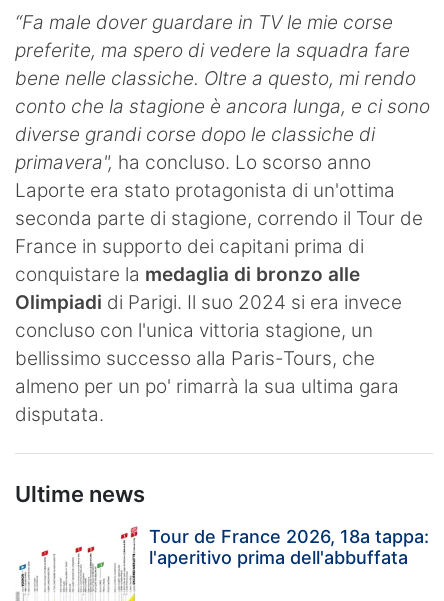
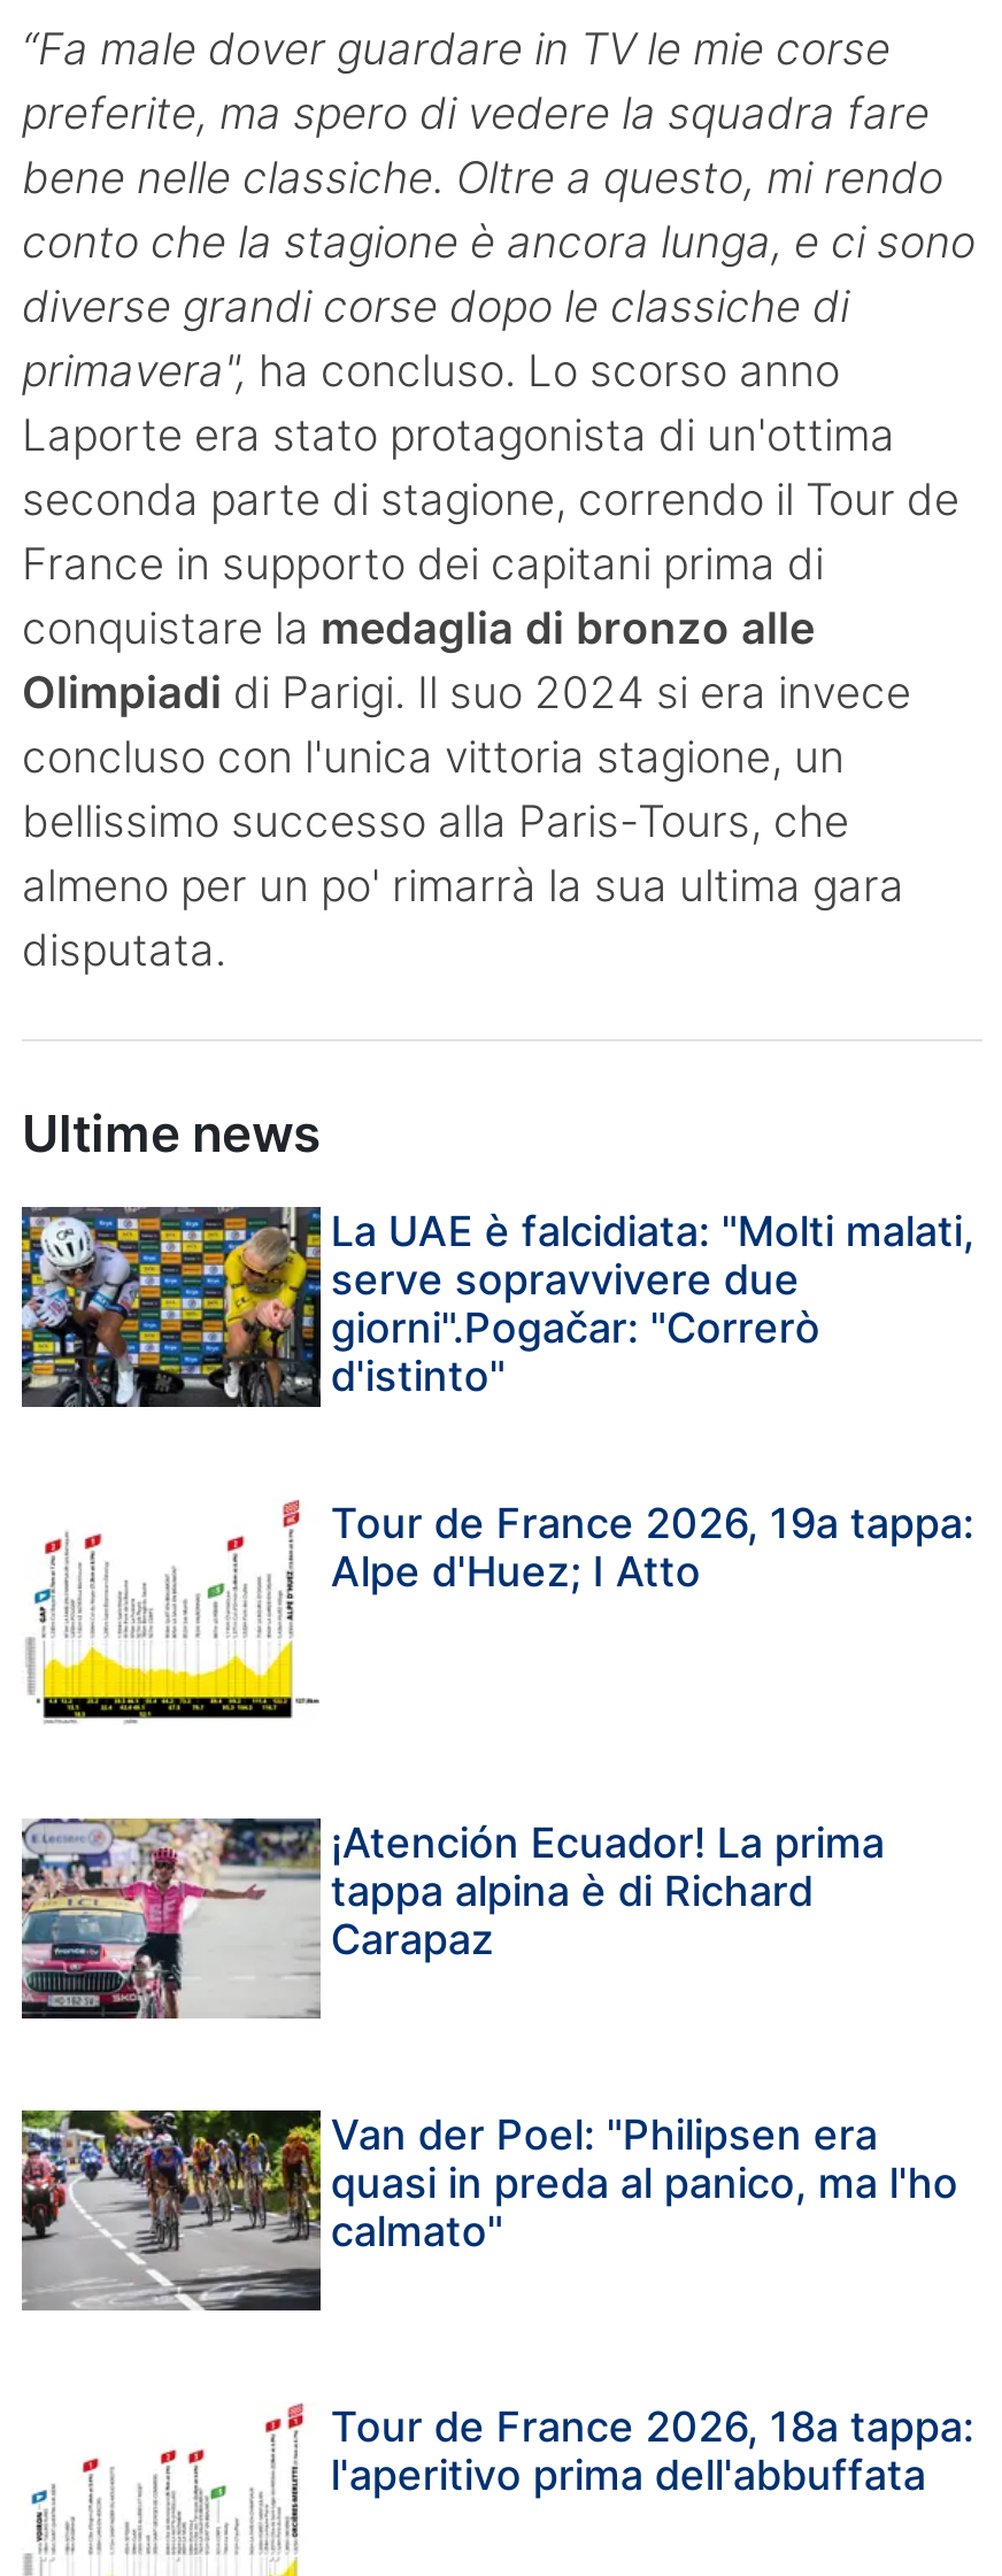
+ [image]
+ La UAE è falcidiata: "Molti malati,
+ serve sopravvivere due
+ giorni".Pogačar: "Correrò
+ d'istinto"
+ Tour de France 2026, 19a tappa:
+ Alpe d'Huez; I Atto

+ [image]
+ ¡Atención Ecuador! La prima
+ tappa alpina è di Richard
+ Carapaz

+ [image]
+ Van der Poel: "Philipsen era
+ quasi in preda al panico, ma l'ho
+ calmato"

+ [image]
